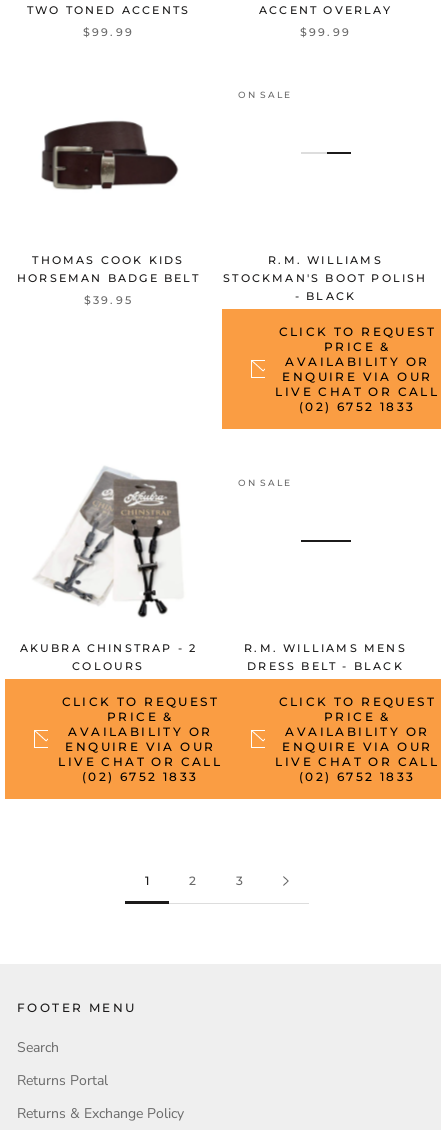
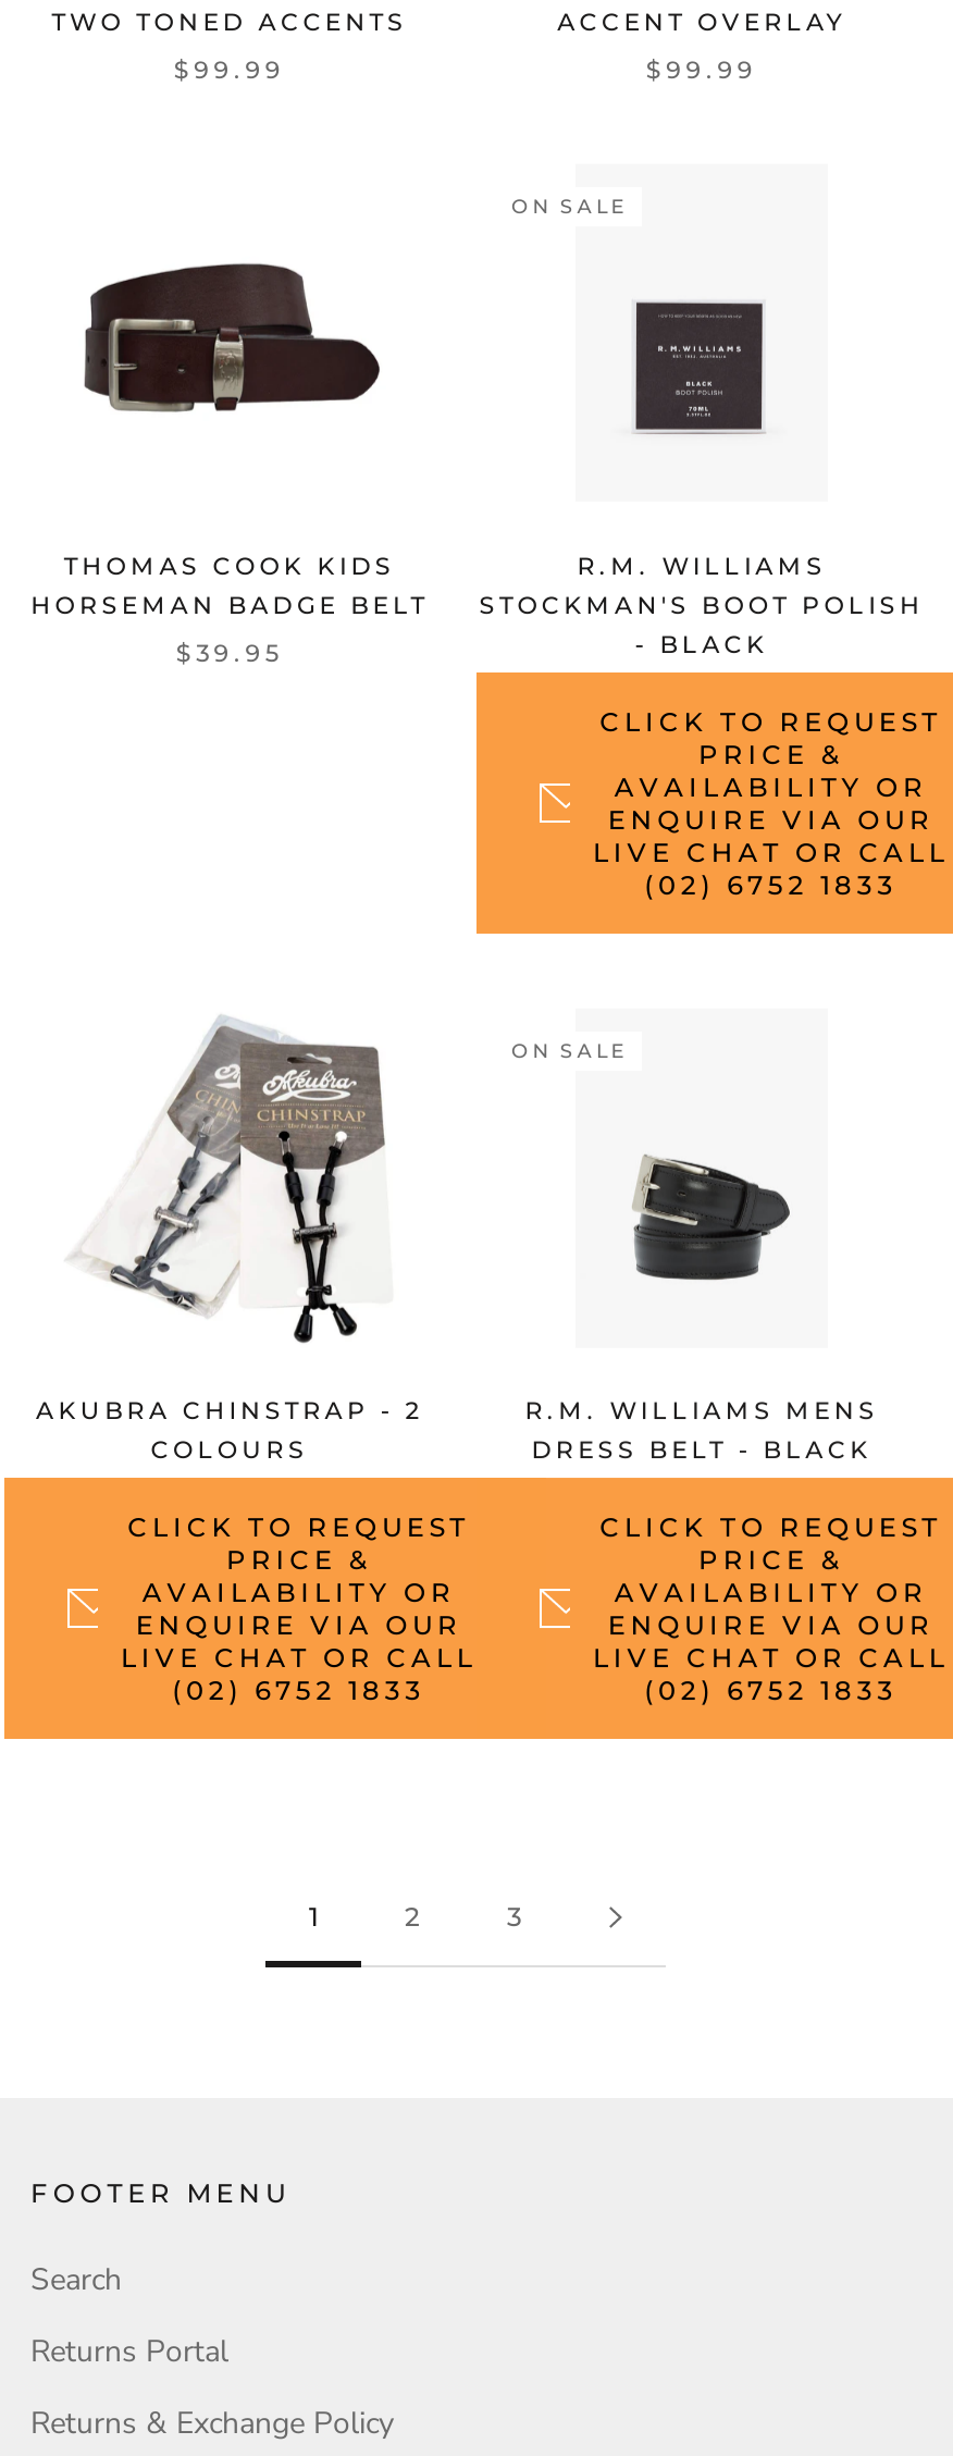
+ [image]

+ [image]
